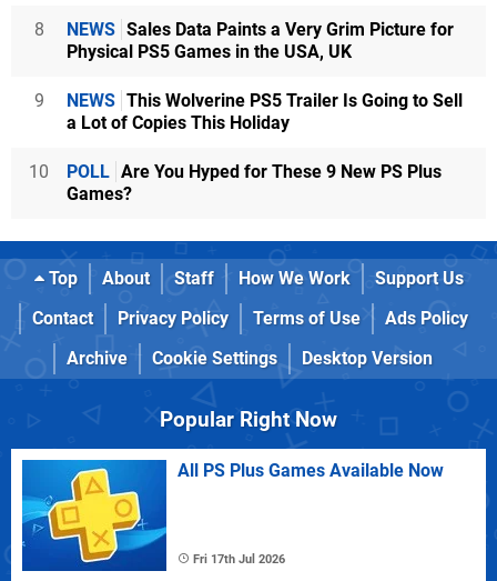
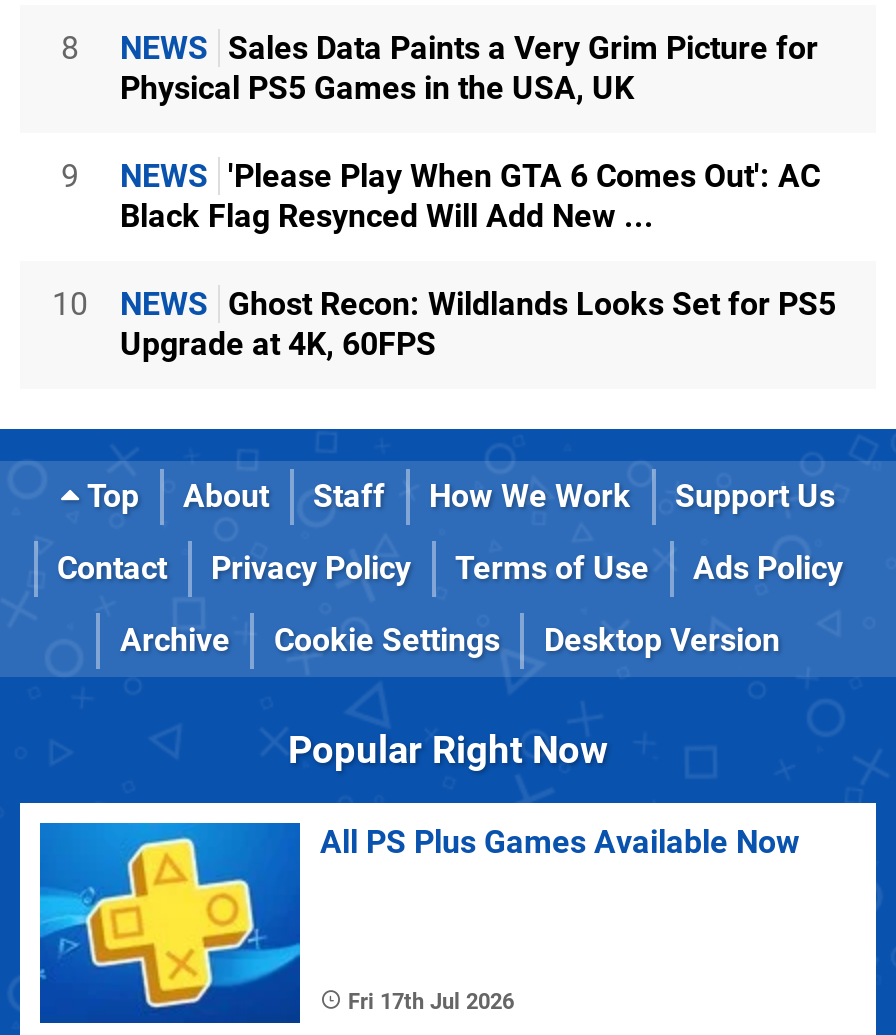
- NEWS This Wolverine PS5 Trailer Is Going to Sell
- a Lot of Copies This Holiday
+ NEWS 'Please Play When GTA 6 Comes Out': AC
+ Black Flag Resynced Will Add New ...

- POLL Are You Hyped for These 9 New PS Plus
- Games?
+ NEWS Ghost Recon: Wildlands Looks Set for PS5
+ Upgrade at 4K, 60FPS
